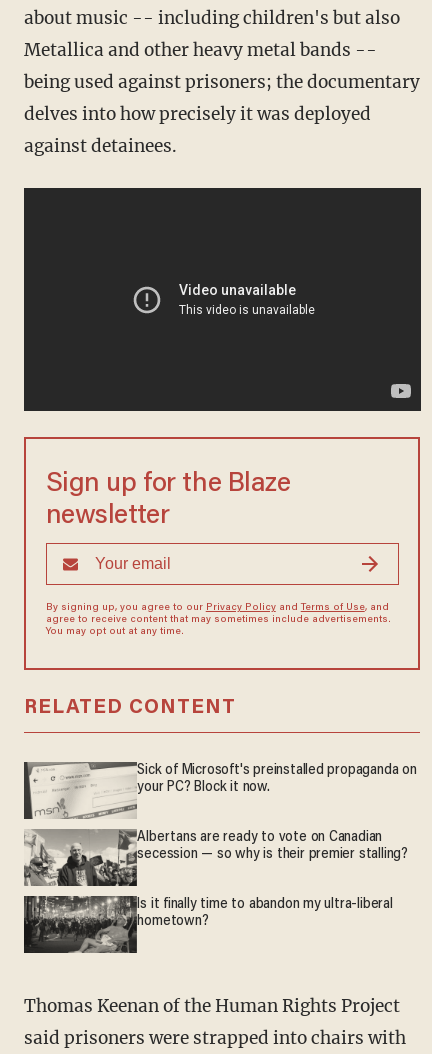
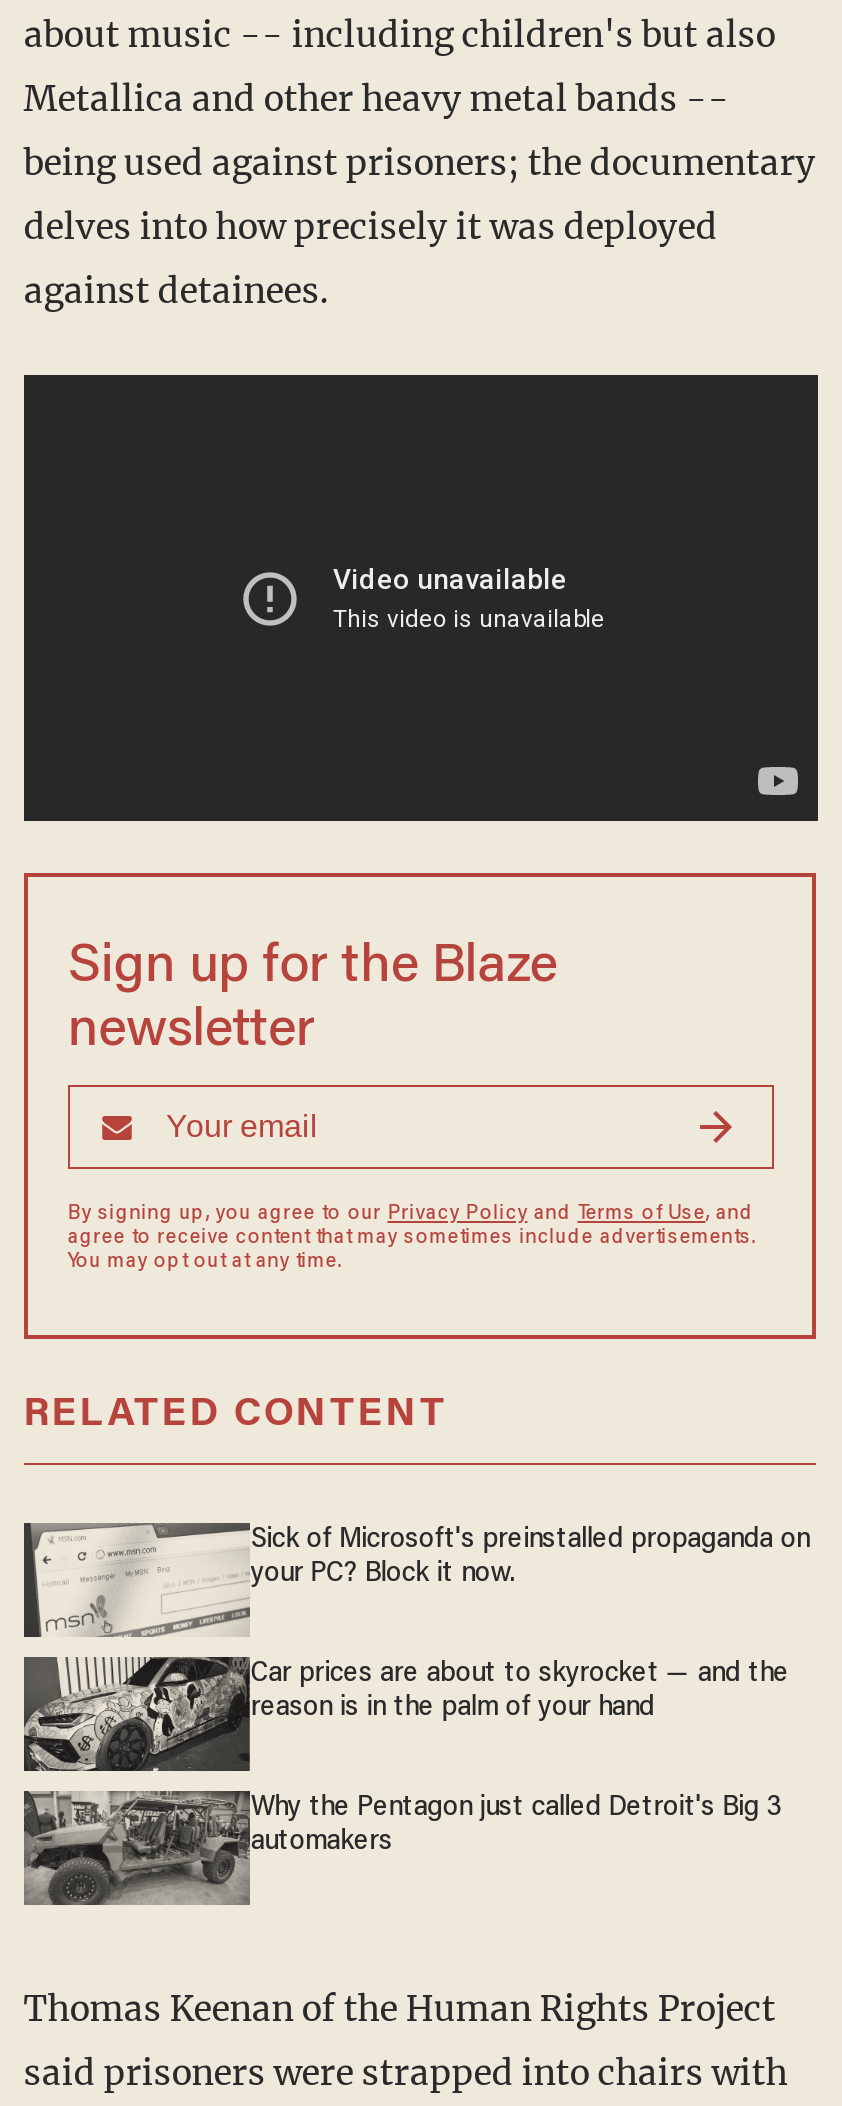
- [image]
- Albertans are ready to vote on Canadian
- secession — so why is their premier stalling?
+ [image]
+ Car prices are about to skyrocket — and the
+ reason is in the palm of your hand

- [image]
- Is it finally time to abandon my ultra-liberal
- hometown?
+ [image]
+ Why the Pentagon just called Detroit's Big 3
+ automakers
